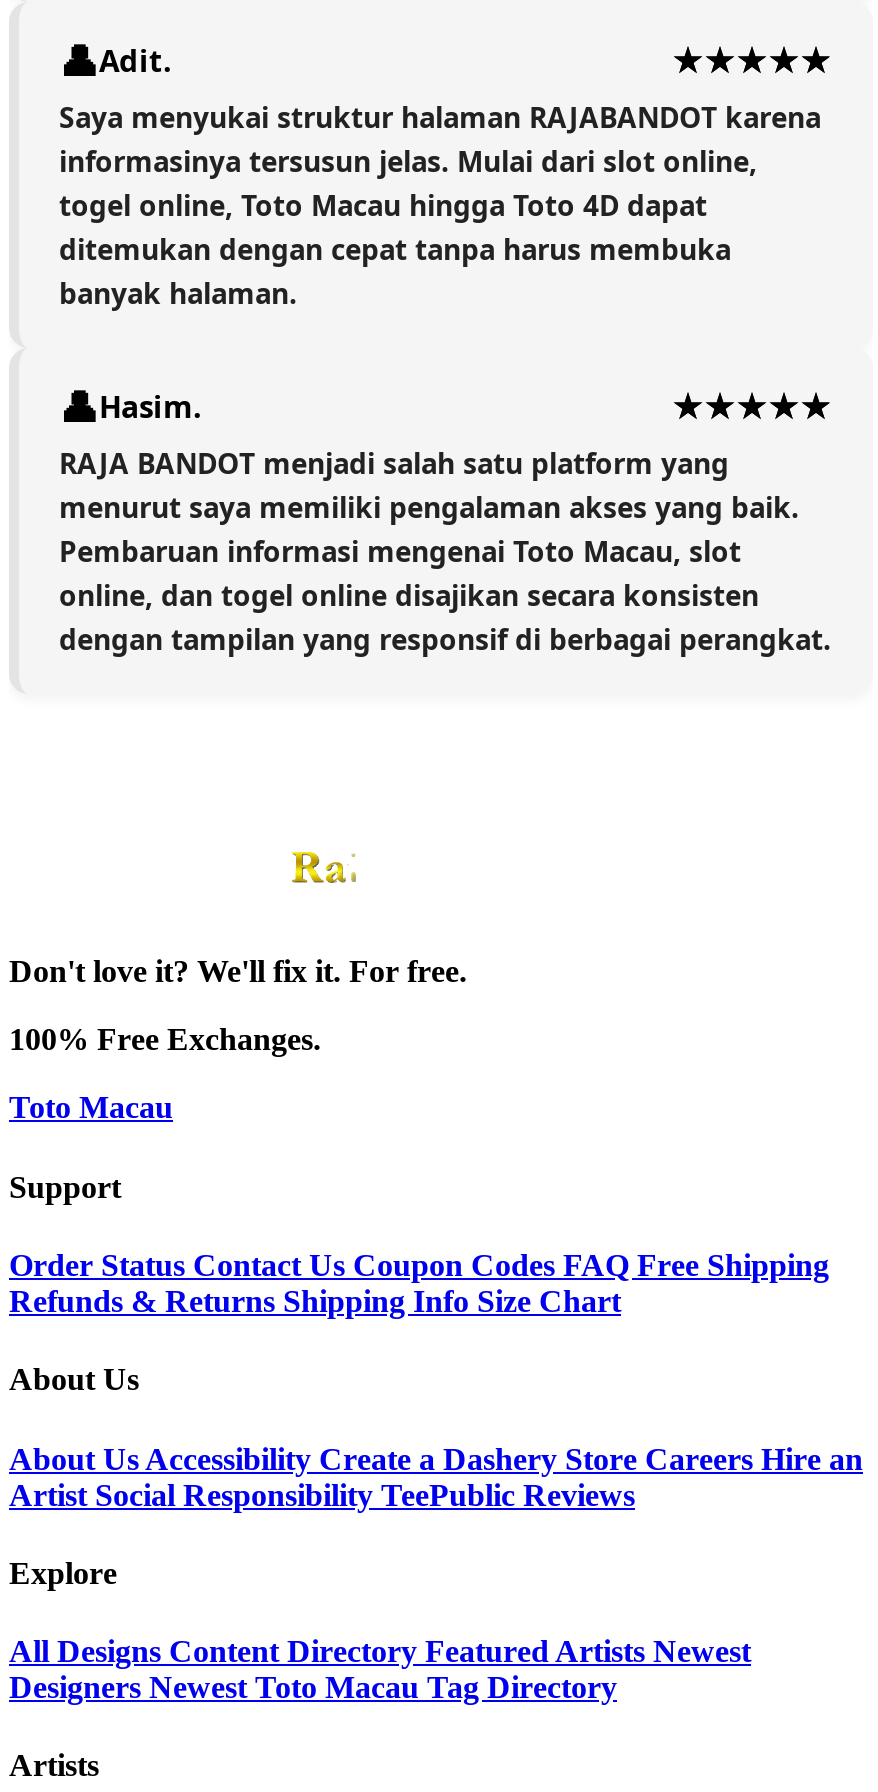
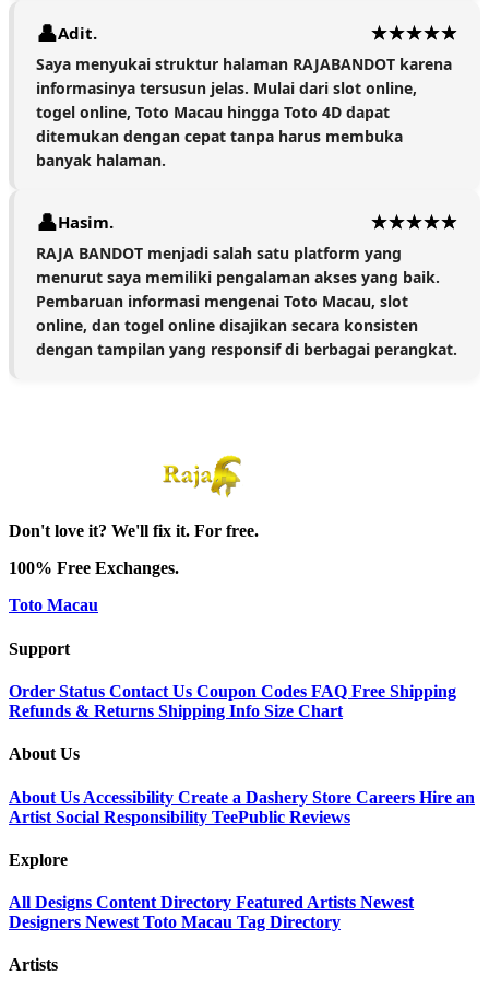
+ [image]
